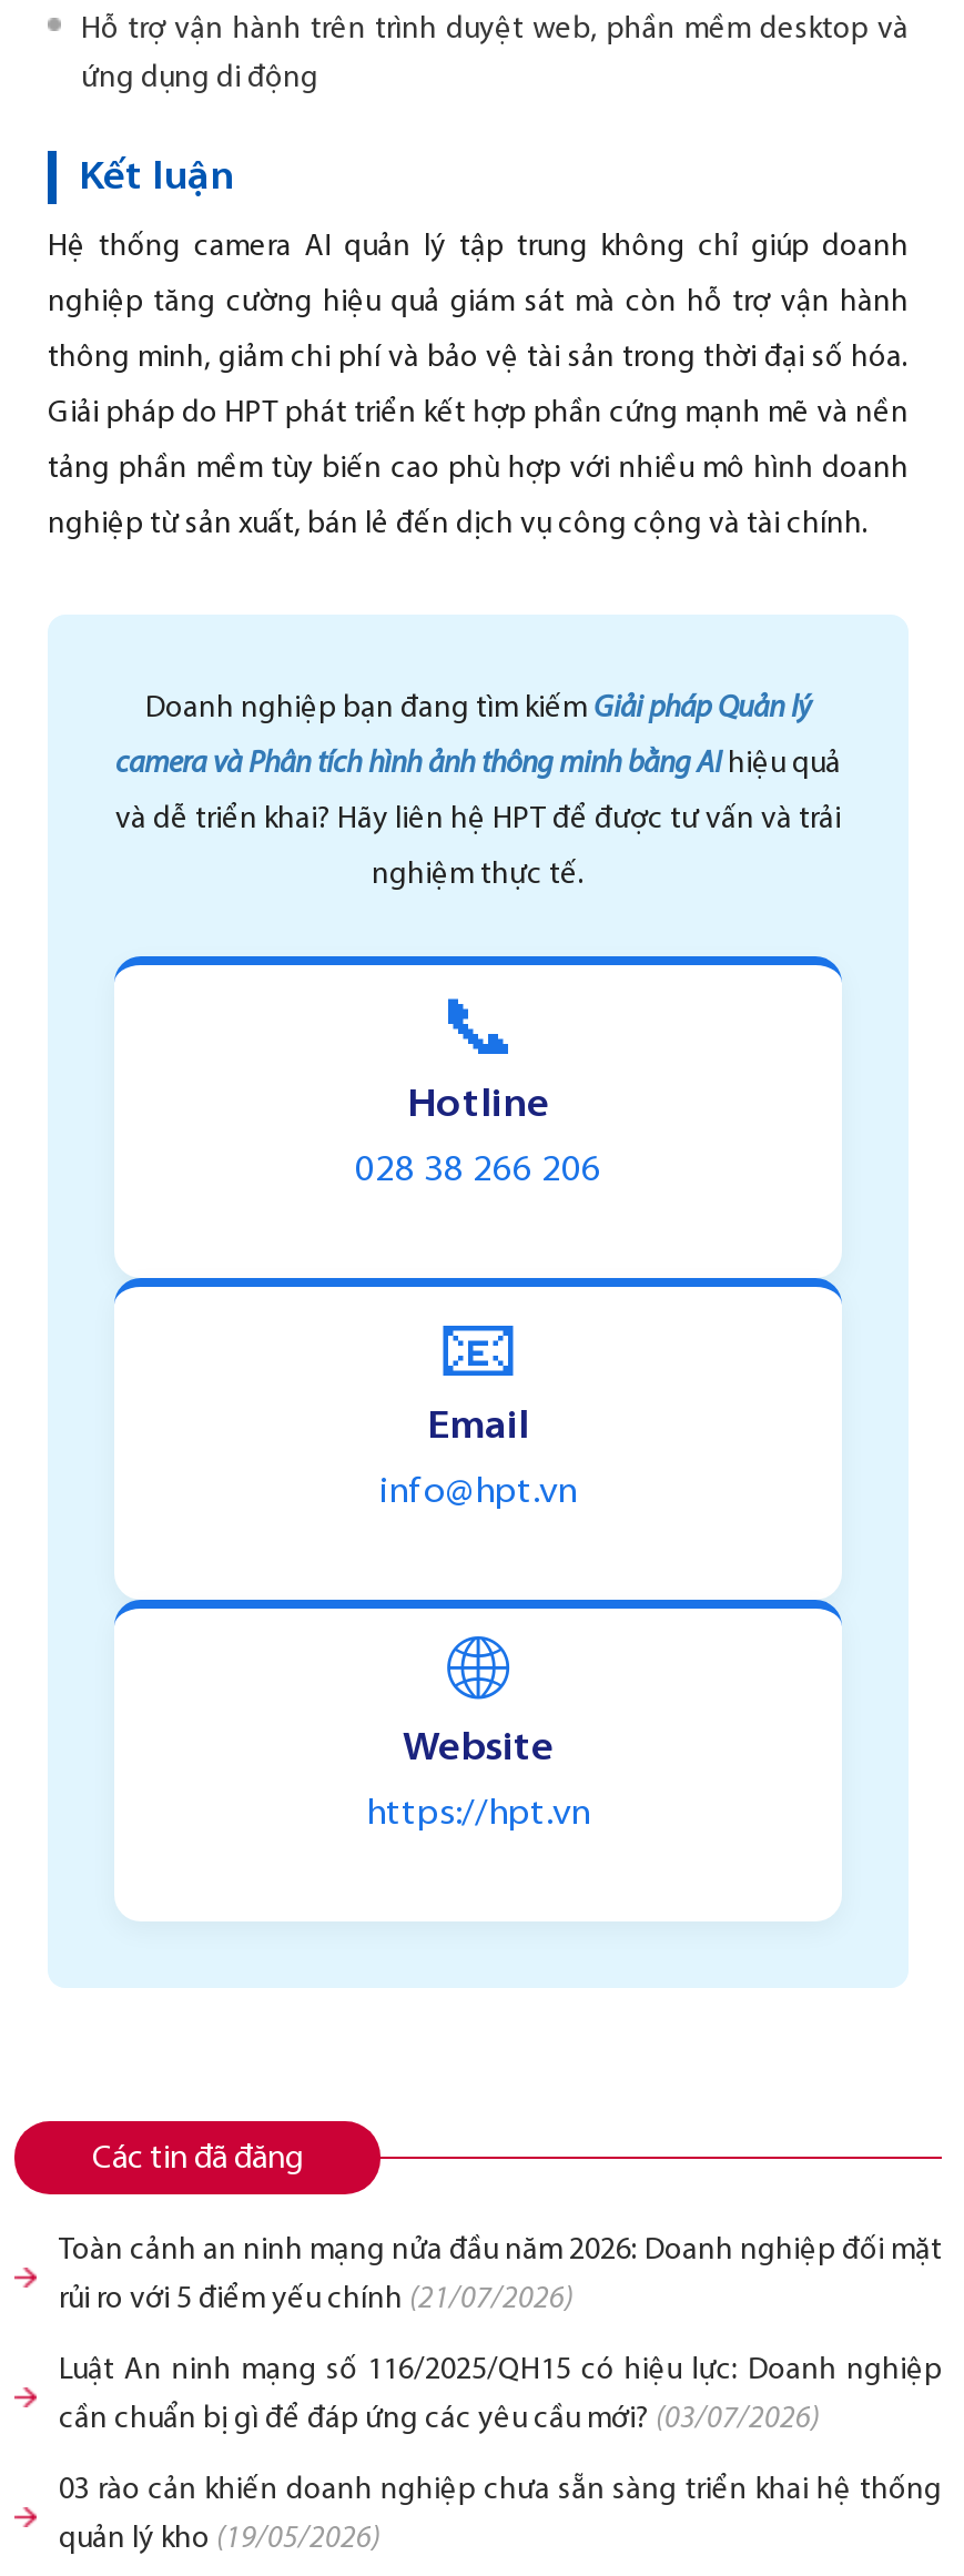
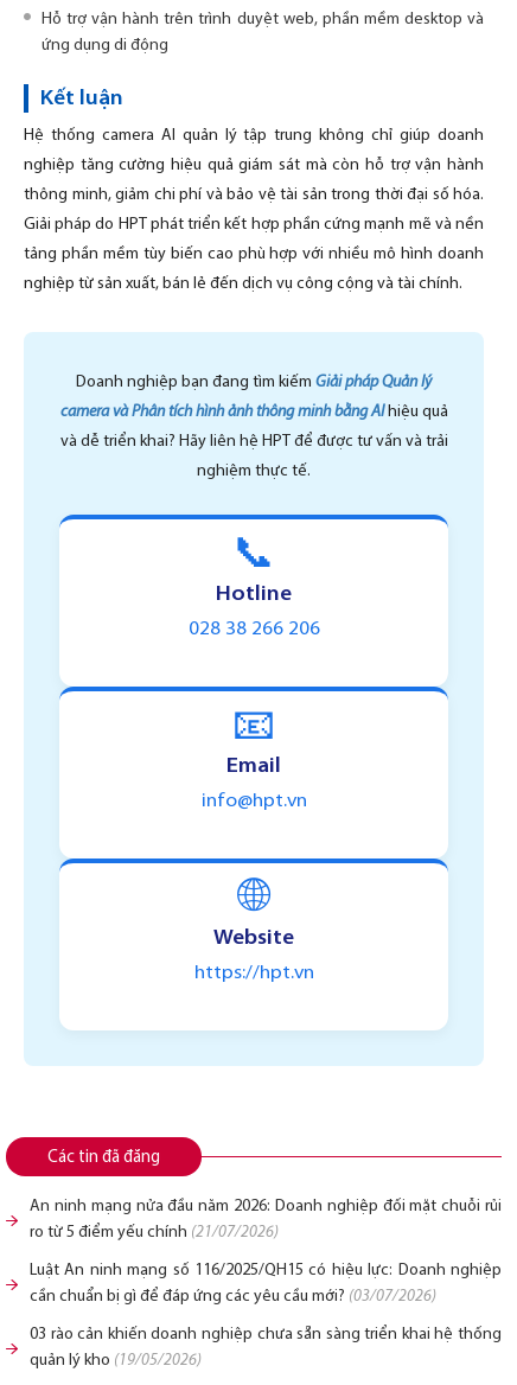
- Toàn cảnh an ninh mạng nửa đầu năm 2026: Doanh nghiệp đối mặt
+ An ninh mạng nửa đầu năm 2026: Doanh nghiệp đối mặt chuỗi rủi

- rủi ro với 5 điểm yếu chính (21/07/2026)
+ ro từ 5 điểm yếu chính (21/07/2026)
